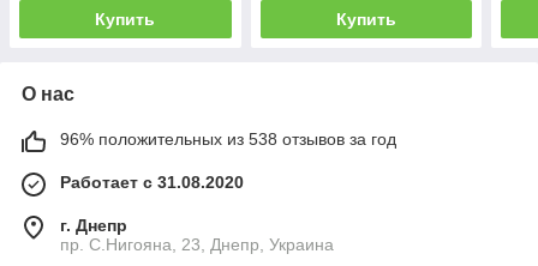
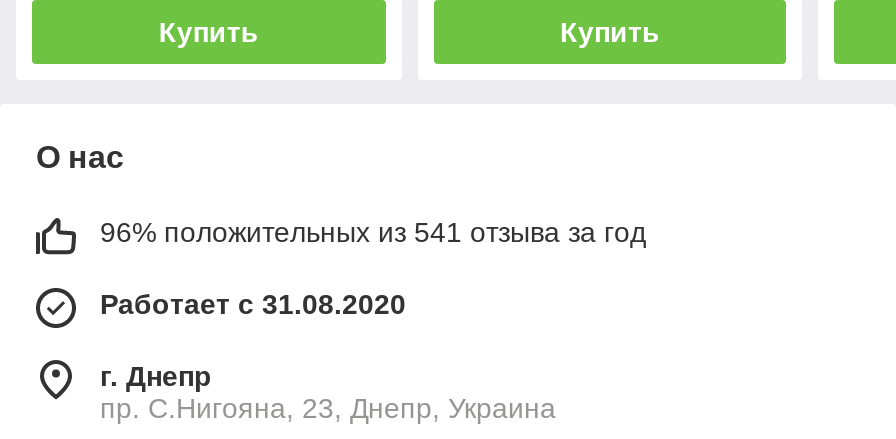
- 96% положительных из 538 отзывов за год
+ 96% положительных из 541 отзыва за год
